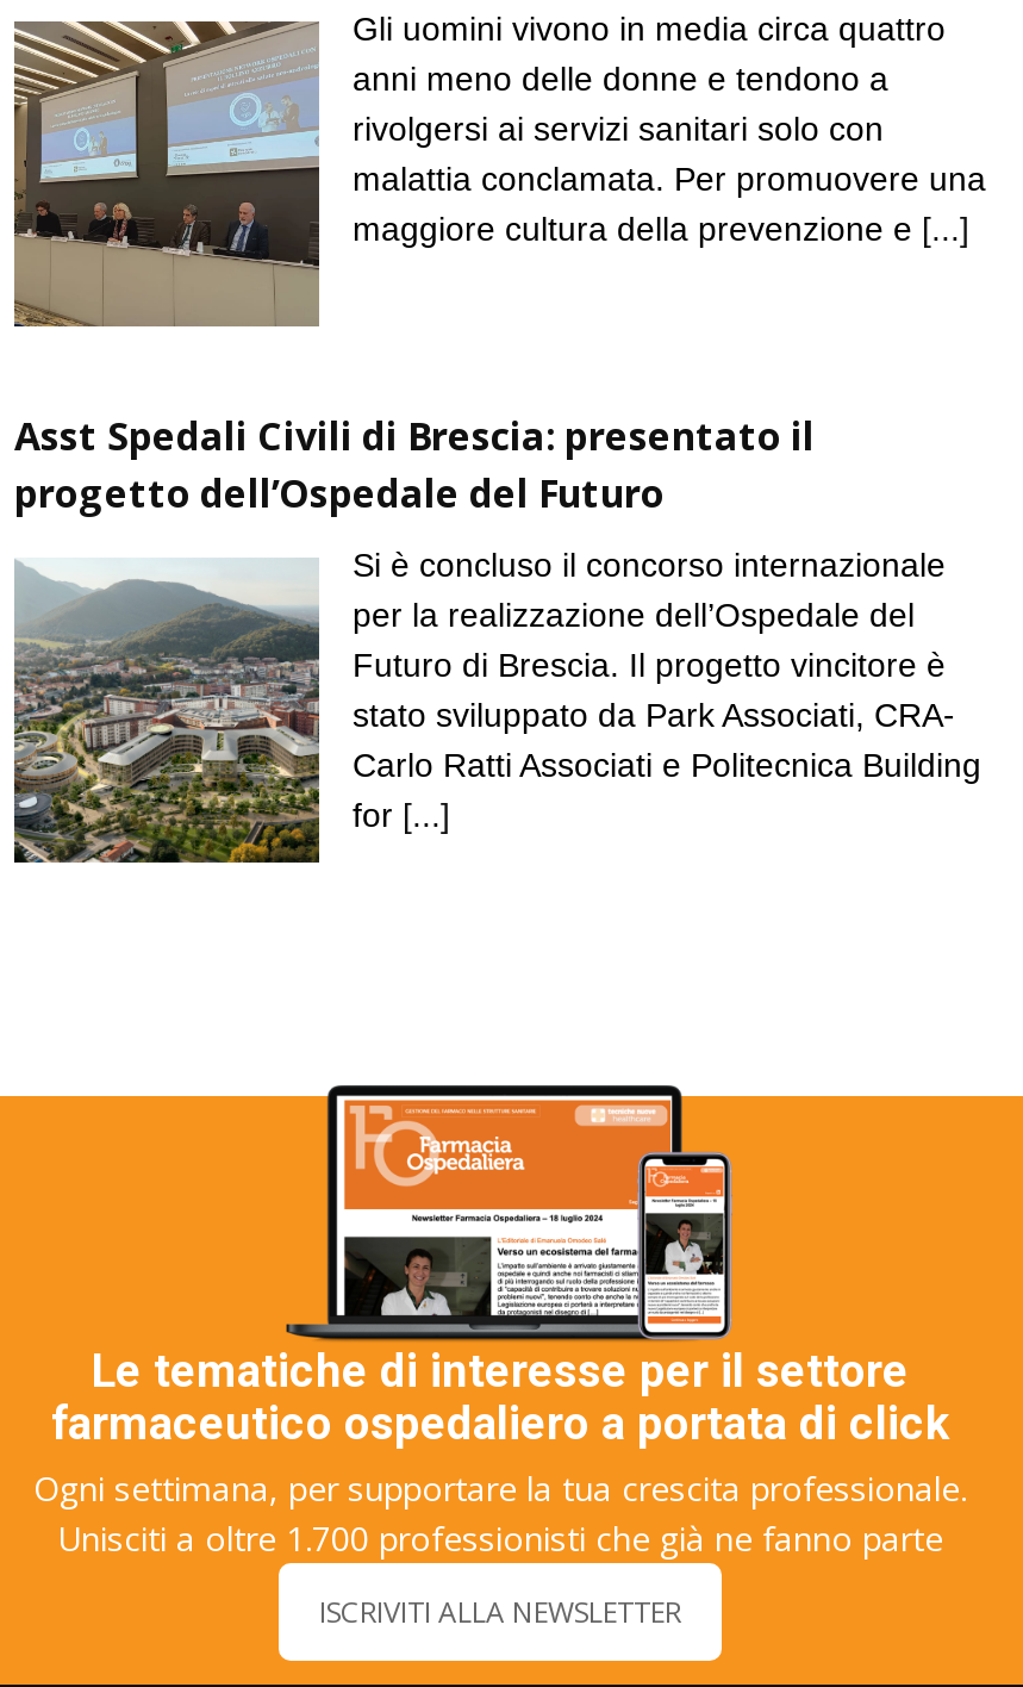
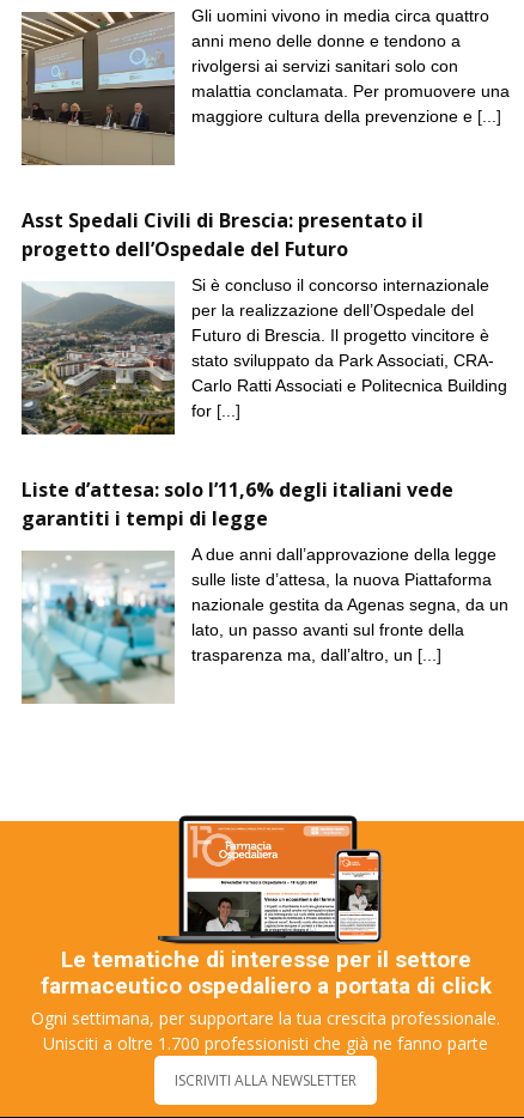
+ [image]
+ Liste d’attesa: solo l’11,6% degli italiani vede
+ garantiti i tempi di legge
+ A due anni dall’approvazione della legge
+ sulle liste d’attesa, la nuova Piattaforma
+ nazionale gestita da Agenas segna, da un
+ lato, un passo avanti sul fronte della
+ trasparenza ma, dall’altro, un [...]
